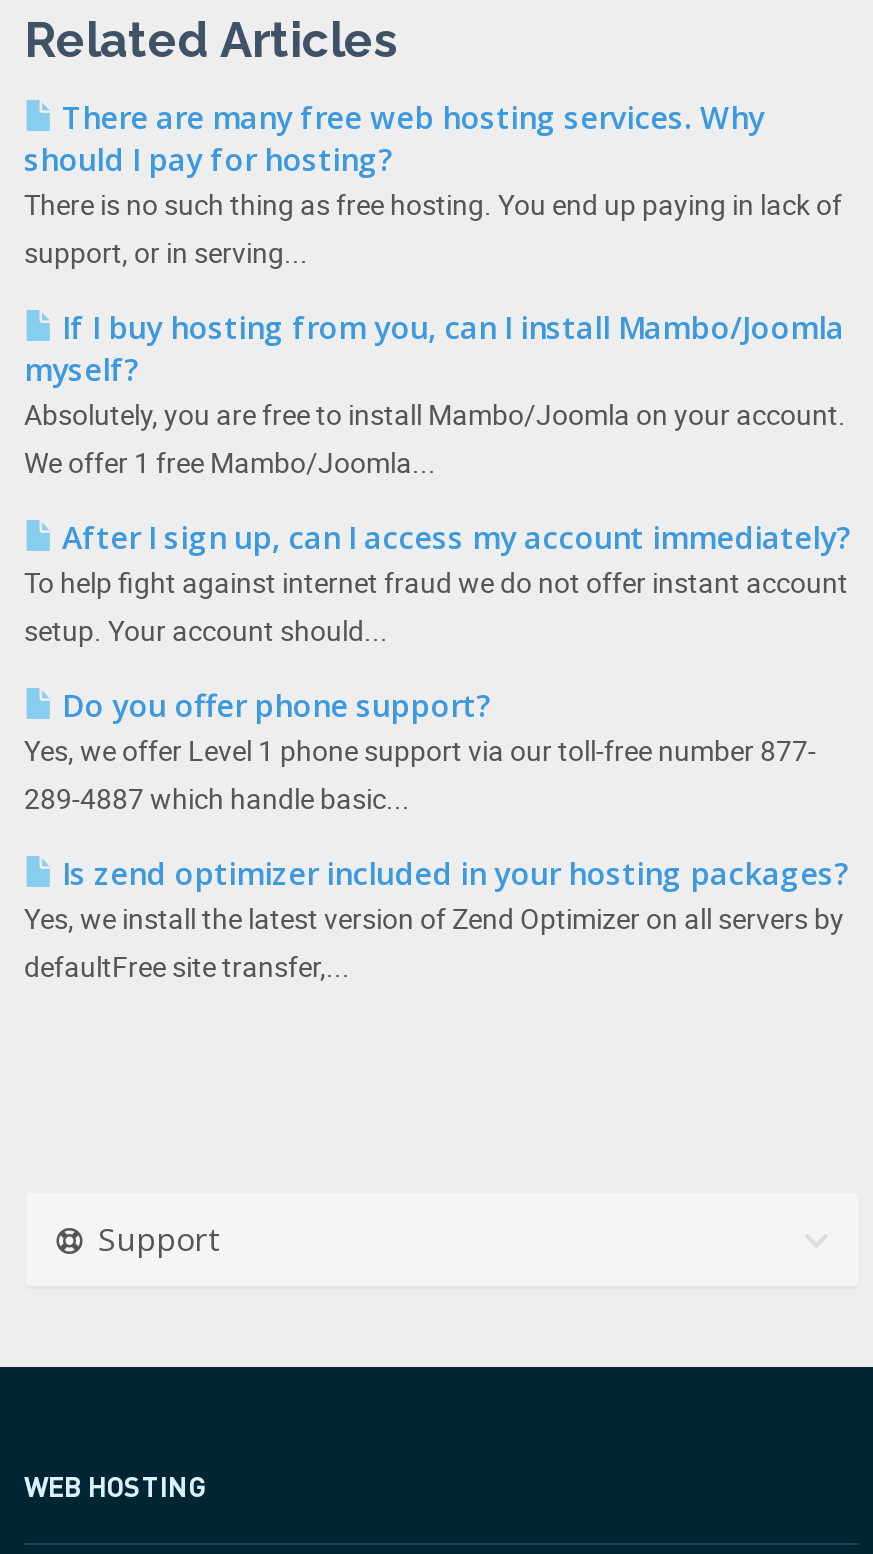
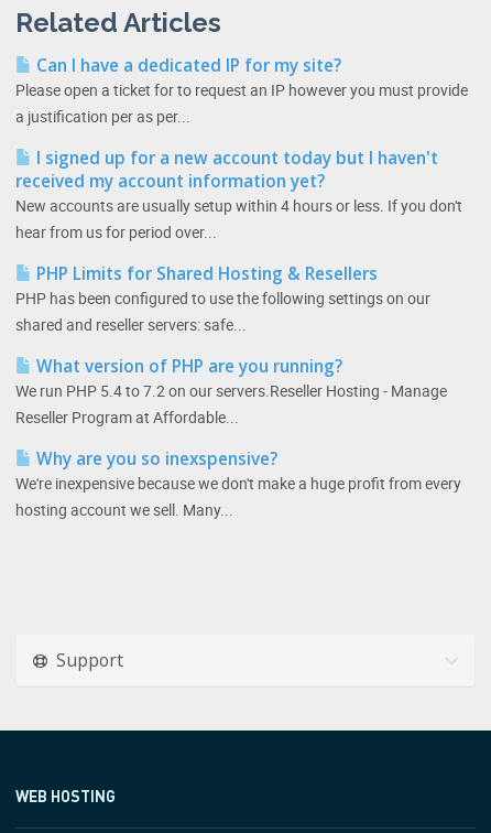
- There are many free web hosting services. Why
- should I pay for hosting?
- There is no such thing as free hosting. You end up paying in lack of
- support, or in serving...
+ Can I have a dedicated IP for my site?
+ Please open a ticket for to request an IP however you must provide
+ a justification per as per...

- If I buy hosting from you, can I install Mambo/Joomla
- myself?
- Absolutely, you are free to install Mambo/Joomla on your account.
- We offer 1 free Mambo/Joomla...
+ I signed up for a new account today but I haven't
+ received my account information yet?
+ New accounts are usually setup within 4 hours or less. If you don't
+ hear from us for period over...

- After I sign up, can I access my account immediately?
- To help fight against internet fraud we do not offer instant account
- setup. Your account should...
+ PHP Limits for Shared Hosting & Resellers
+ PHP has been configured to use the following settings on our
+ shared and reseller servers: safe...

- Do you offer phone support?
- Yes, we offer Level 1 phone support via our toll-free number 877-
- 289-4887 which handle basic...
+ What version of PHP are you running?
+ We run PHP 5.4 to 7.2 on our servers.Reseller Hosting - Manage
+ Reseller Program at Affordable...

- Is zend optimizer included in your hosting packages?
- Yes, we install the latest version of Zend Optimizer on all servers by
- defaultFree site transfer,...
+ Why are you so inexspensive?
+ We're inexpensive because we don't make a huge profit from every
+ hosting account we sell. Many...
